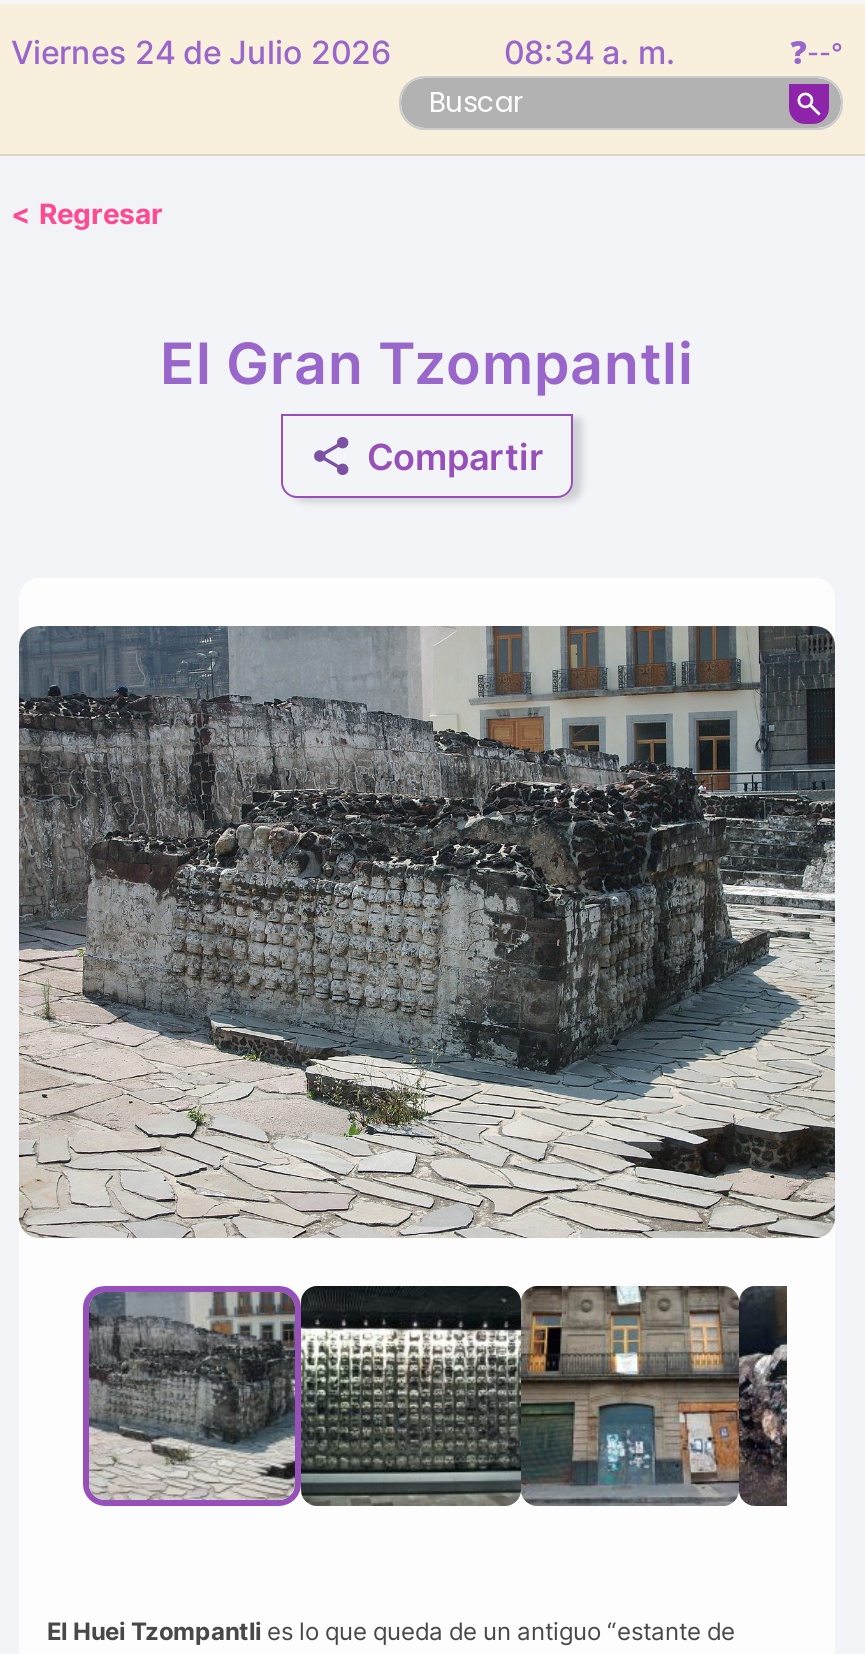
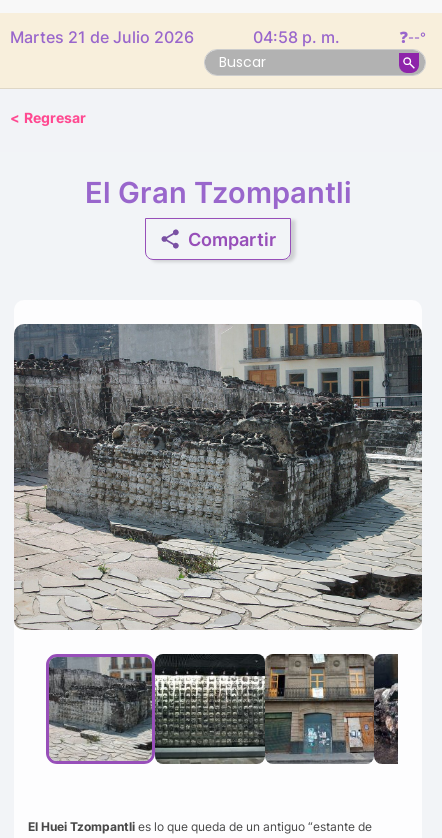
- Viernes 24 de Julio 2026
+ Martes 21 de Julio 2026

- 08:34 a. m.
+ 04:58 p. m.
